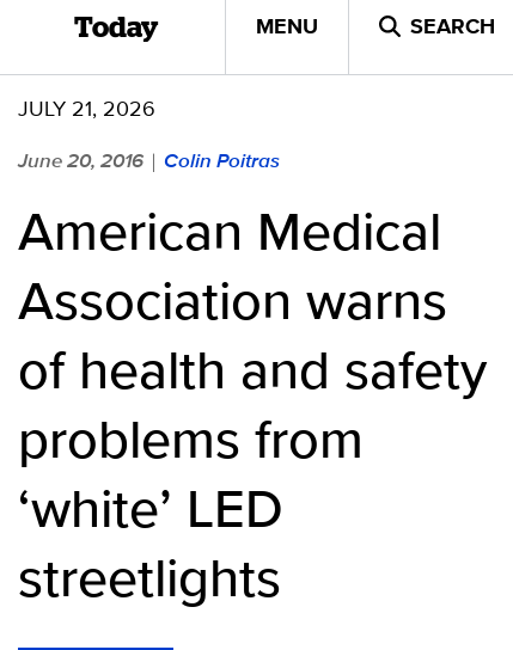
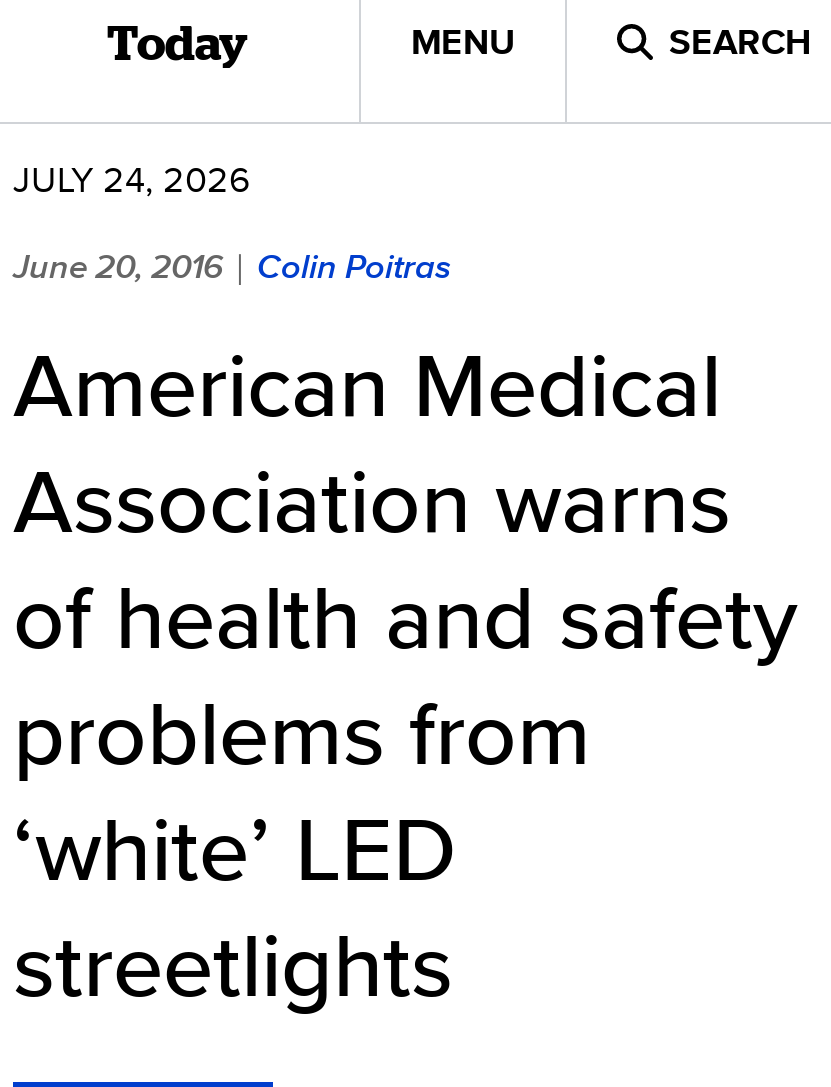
- JULY 21, 2026
+ JULY 24, 2026
